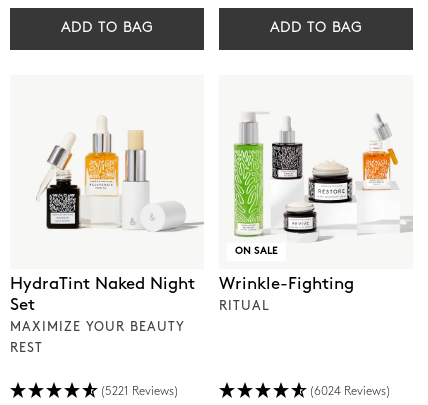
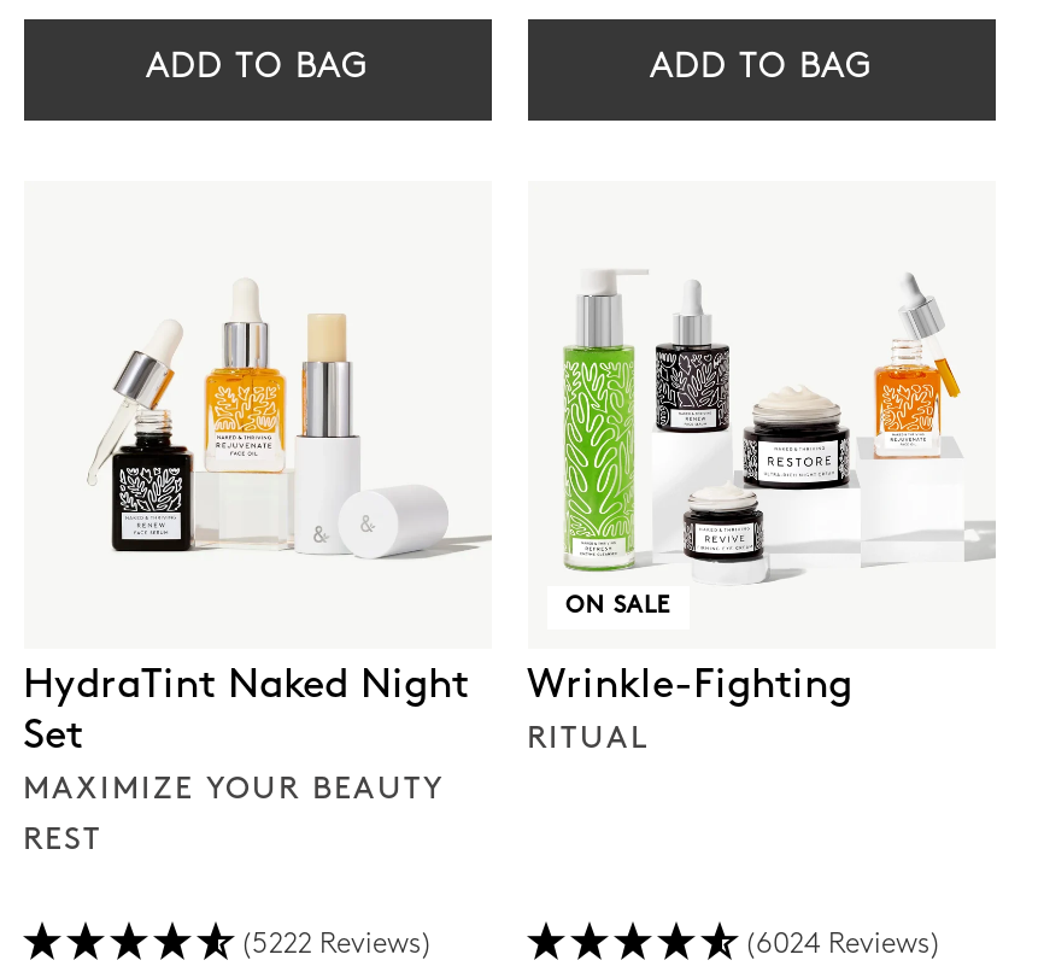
- (5221 Reviews)
+ (5222 Reviews)
